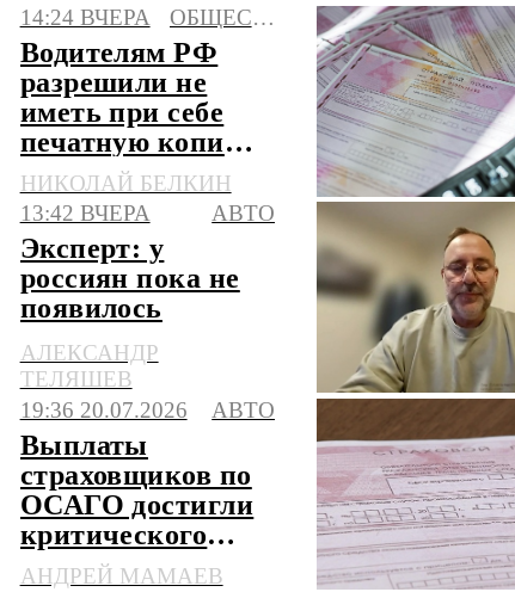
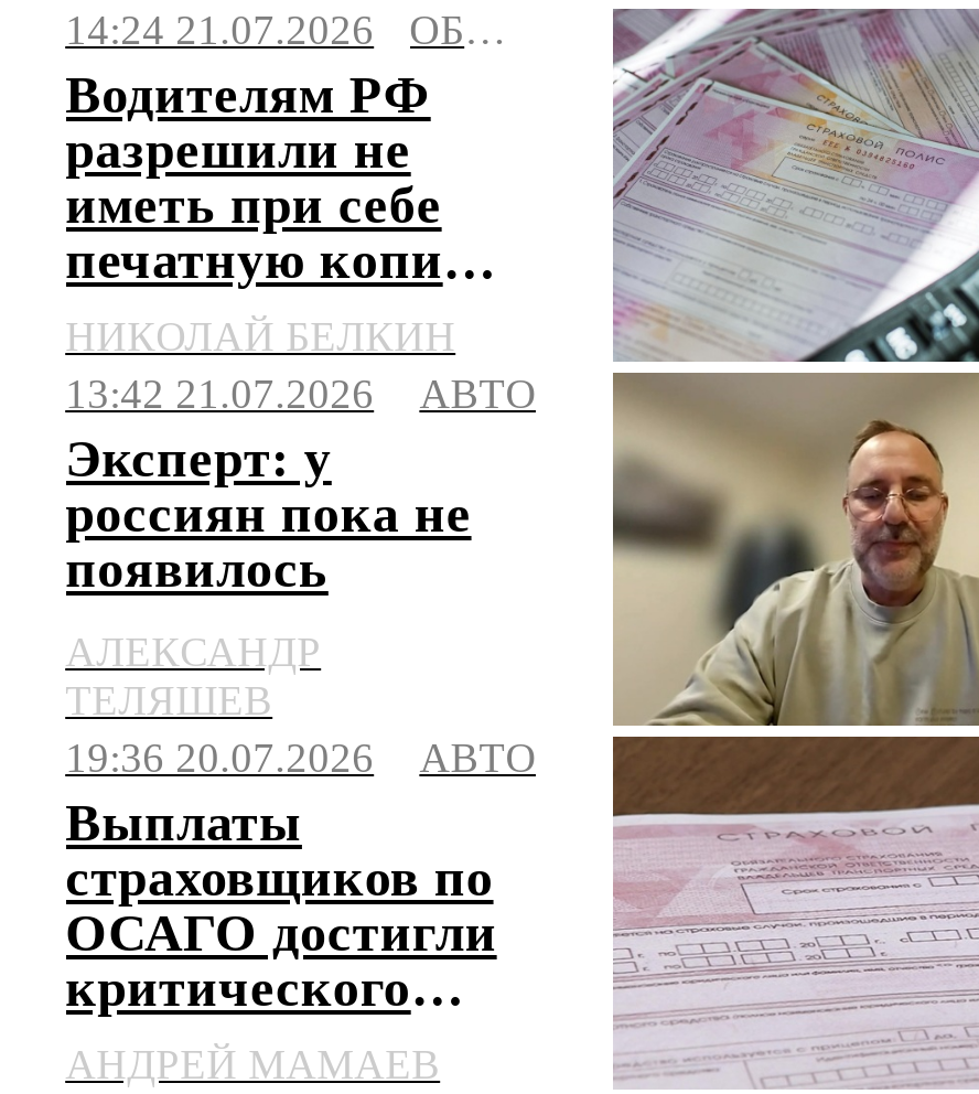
- 14:24 ВЧЕРА
+ 14:24 21.07.2026

- 13:42 ВЧЕРА
+ 13:42 21.07.2026
